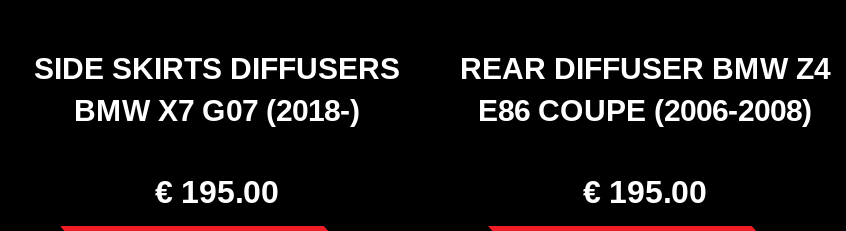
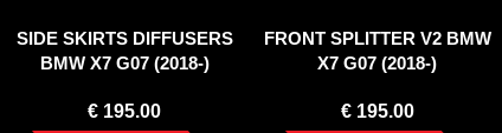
- REAR DIFFUSER BMW Z4
- E86 COUPE (2006-2008)
+ FRONT SPLITTER V2 BMW
+ X7 G07 (2018-)
